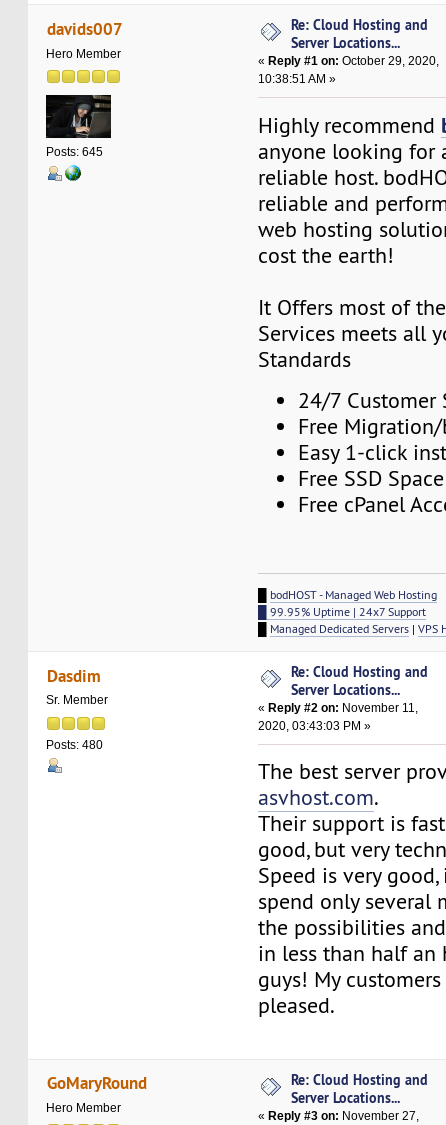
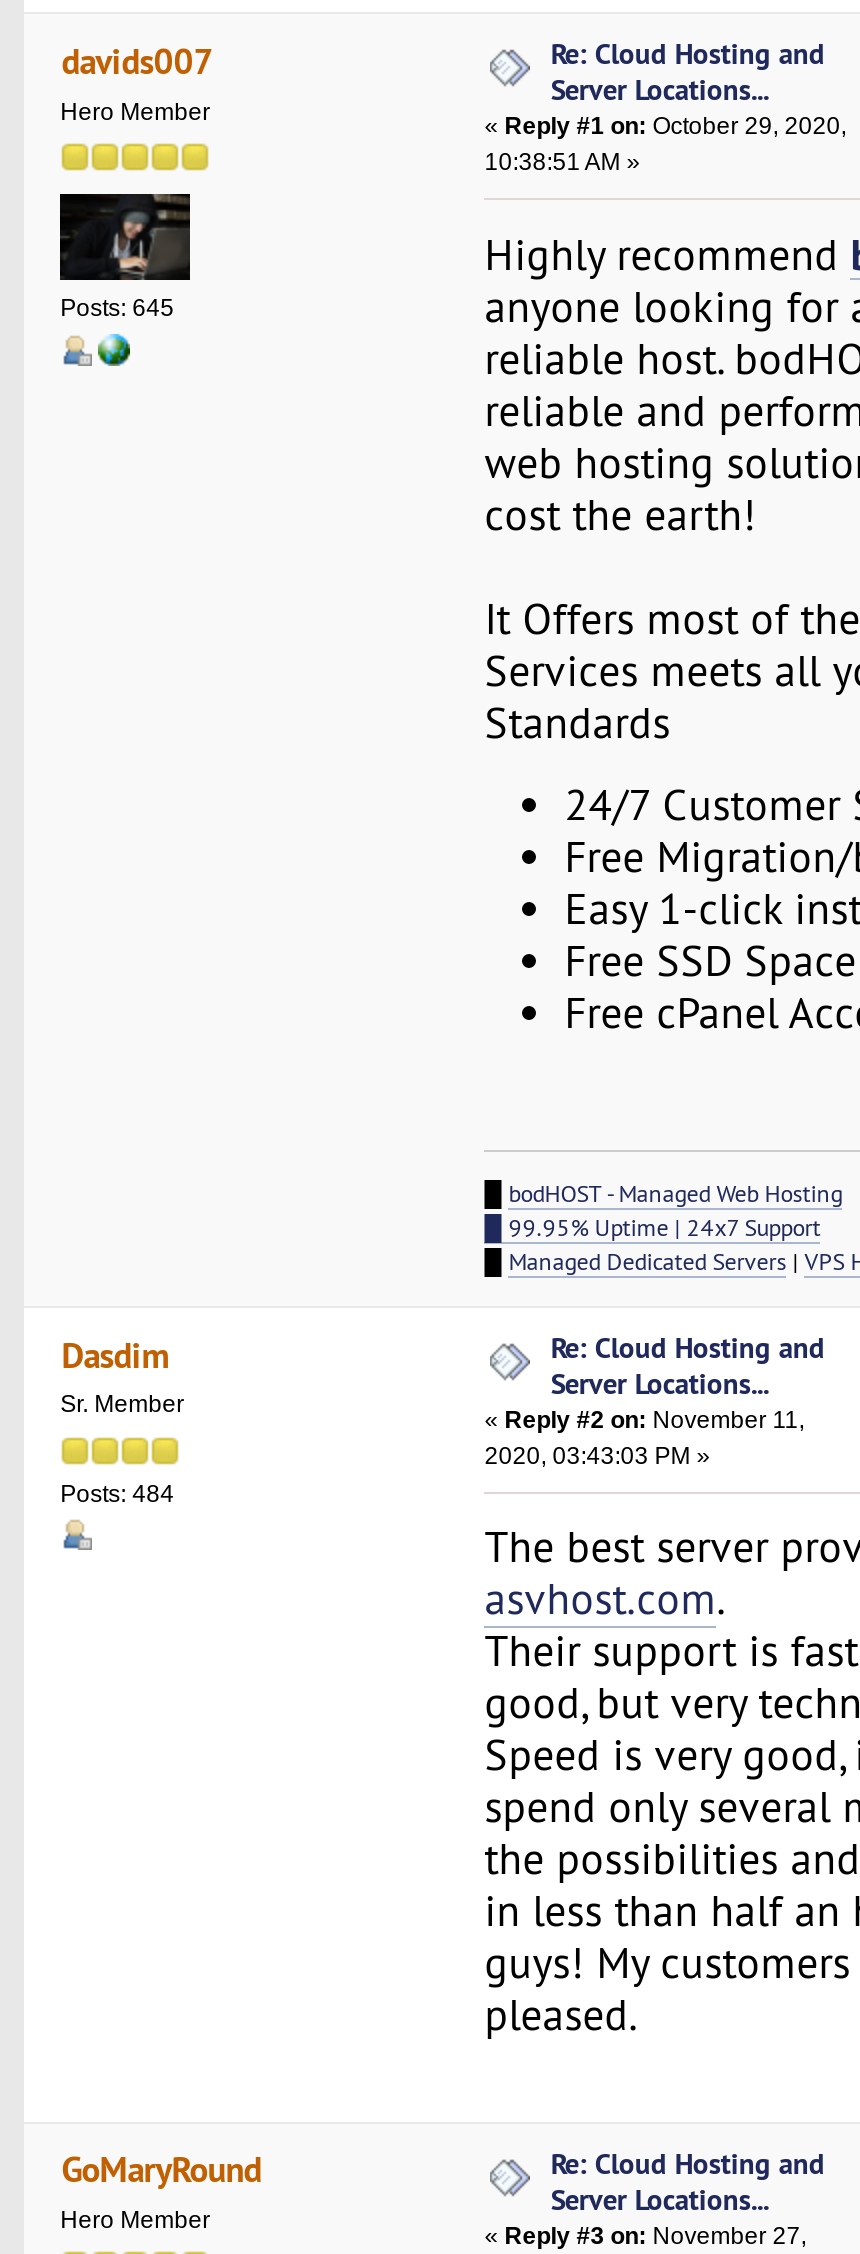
- Posts: 480
+ Posts: 484
